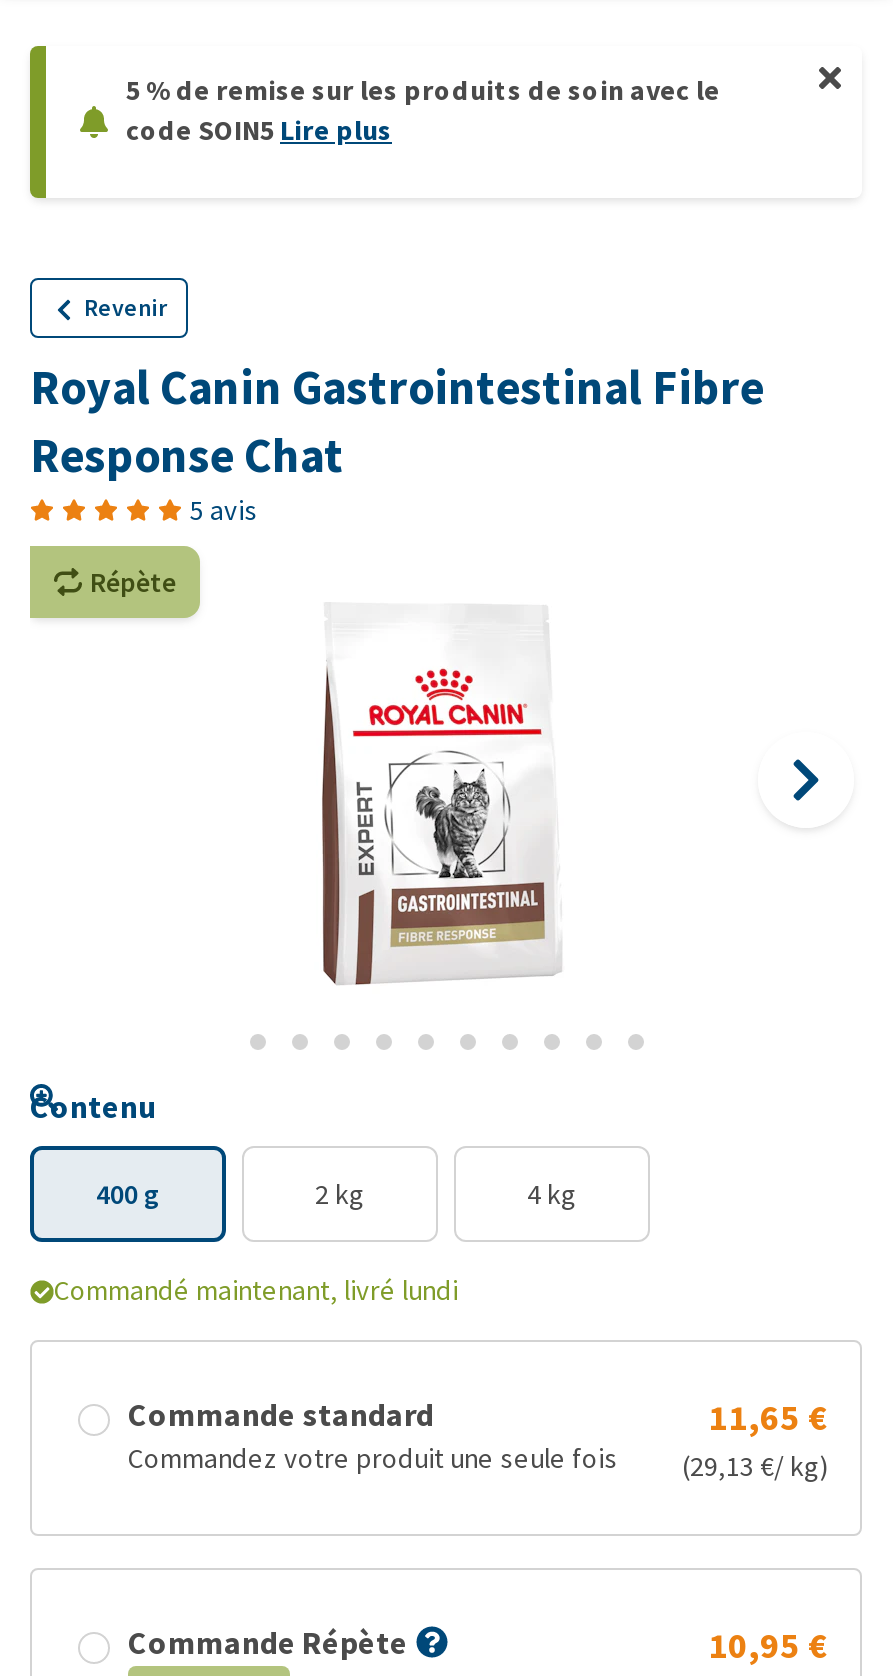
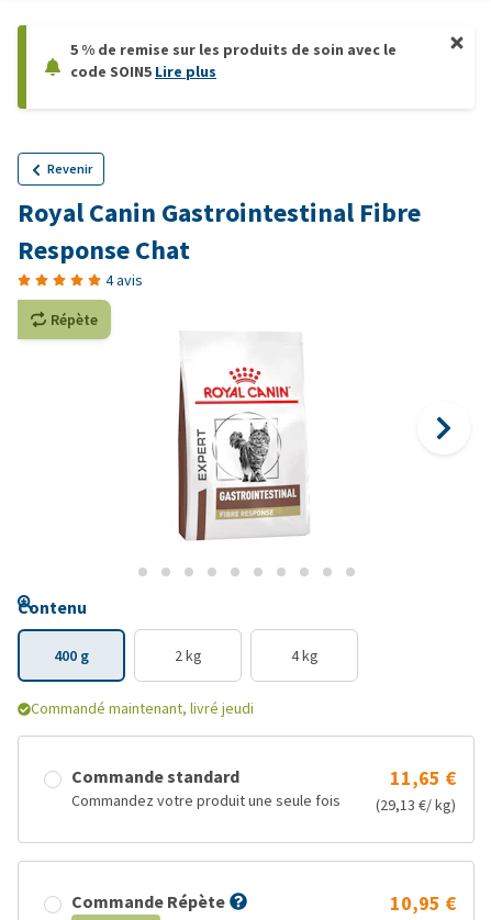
- 5 avis
+ 4 avis

- Commandé maintenant, livré lundi
+ Commandé maintenant, livré jeudi
